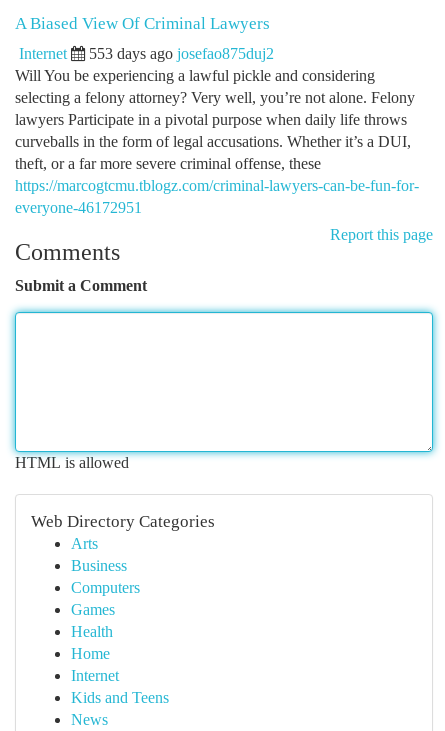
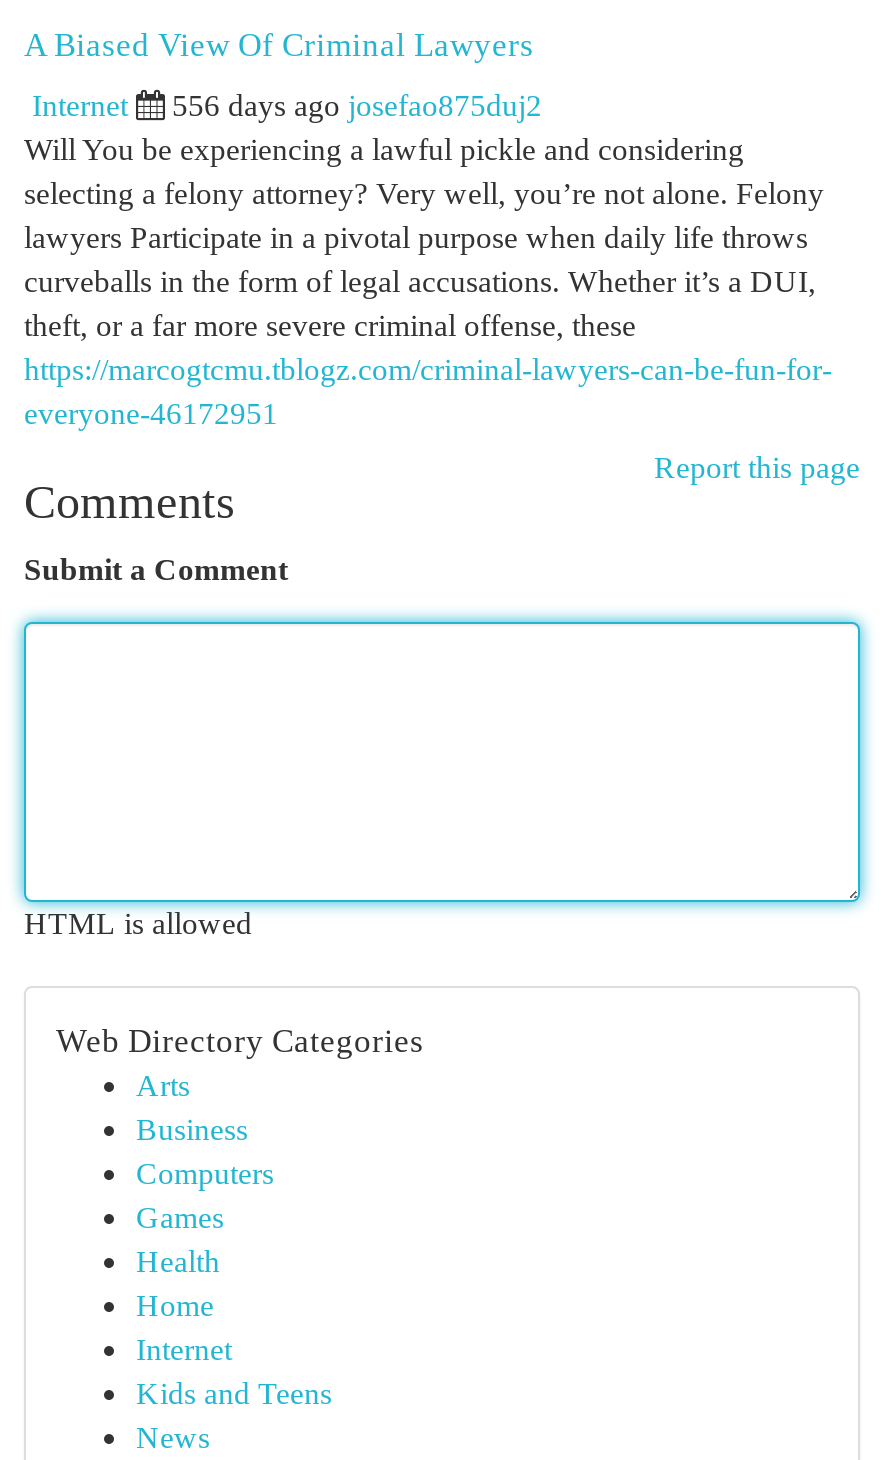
- 553 days ago josefao875duj2
+ 556 days ago josefao875duj2
